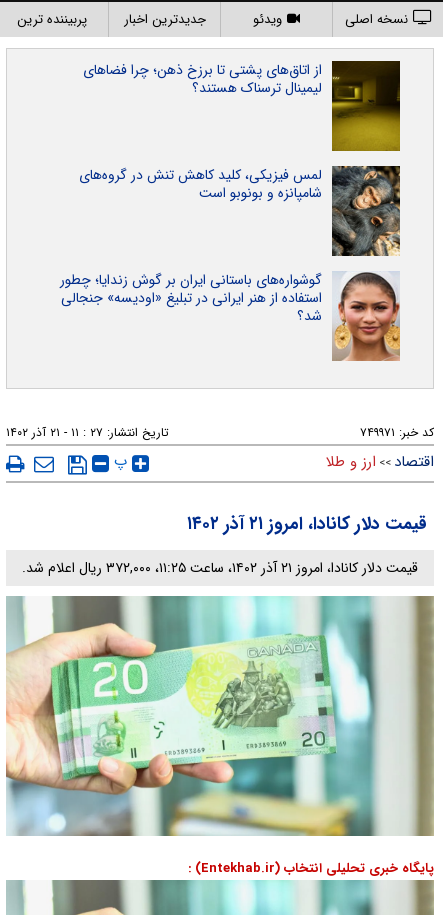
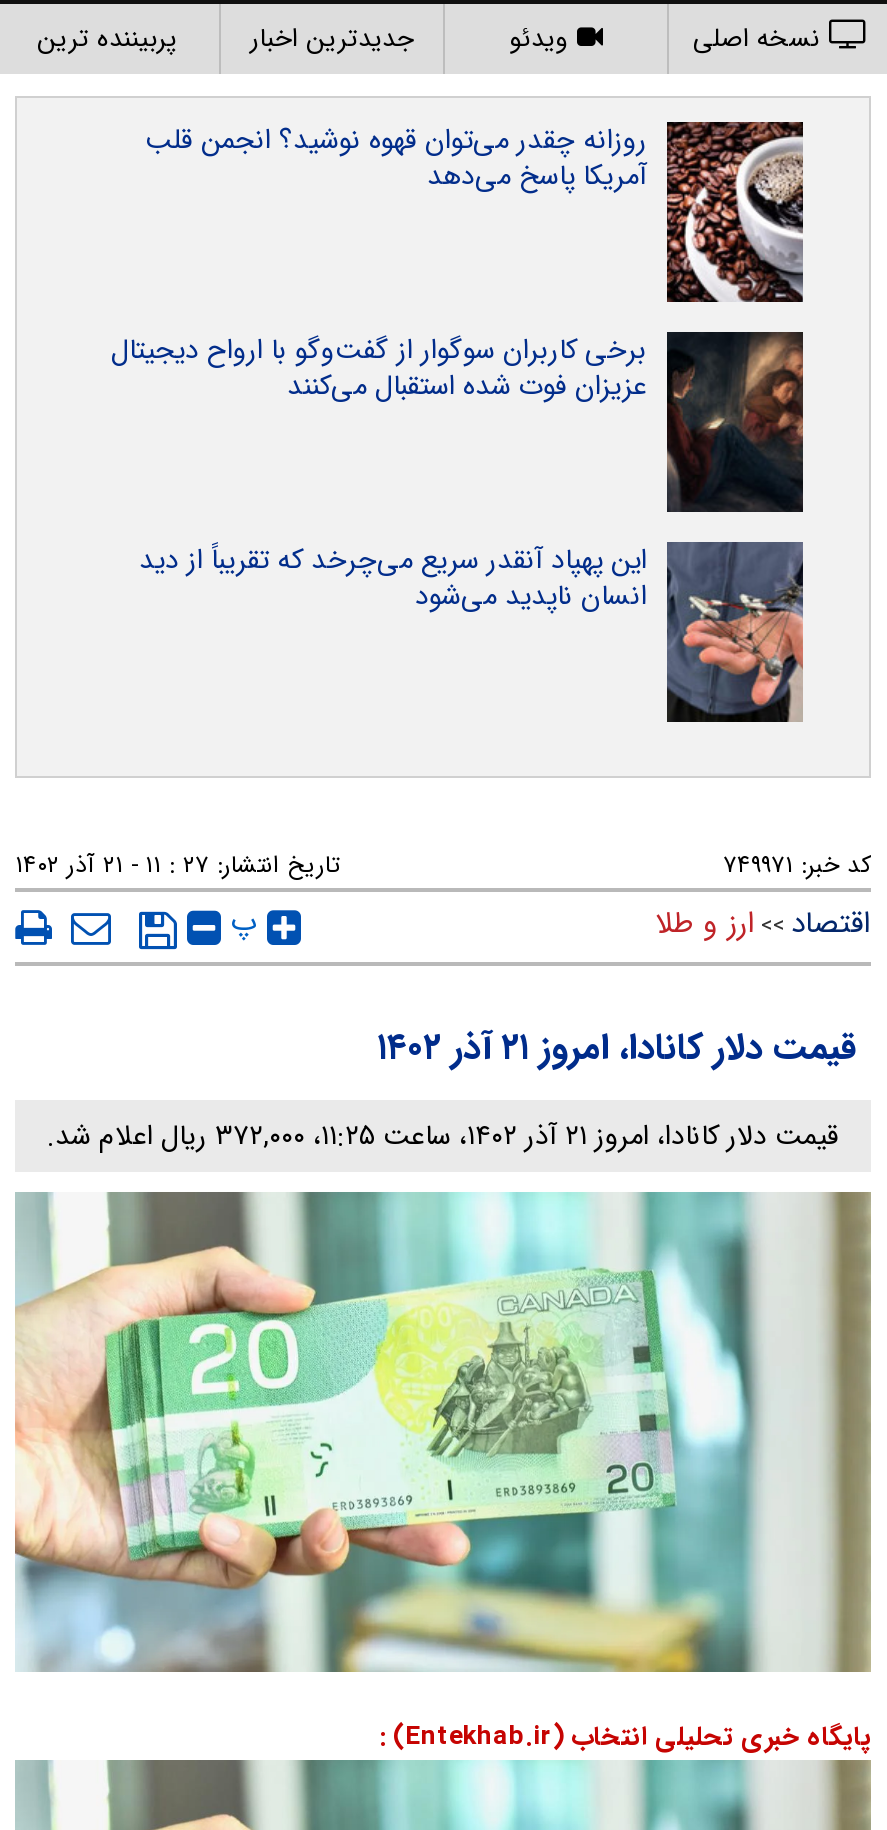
- [image]
- از اتاق‌های پشتی تا برزخ ذهن؛ چرا فضاهای
- لیمینال ترسناک هستند؟
+ [image]
+ روزانه چقدر می‌توان قهوه نوشید؟ انجمن قلب
+ آمریکا پاسخ می‌دهد

- [image]
- لمس فیزیکی، کلید کاهش تنش در گروه‌های
- شامپانزه و بونوبو است
+ [image]
+ برخی کاربران سوگوار از گفت‌وگو با ارواح دیجیتال
+ عزیزان فوت شده استقبال می‌کنند

- [image]
- گوشواره‌های باستانی ایران بر گوش زندایا؛ چطور
- استفاده از هنر ایرانی در تبلیغ «اودیسه» جنجالی
- شد؟
+ [image]
+ این پهپاد آنقدر سریع می‌چرخد که تقریباً از دید
+ انسان ناپدید می‌شود
